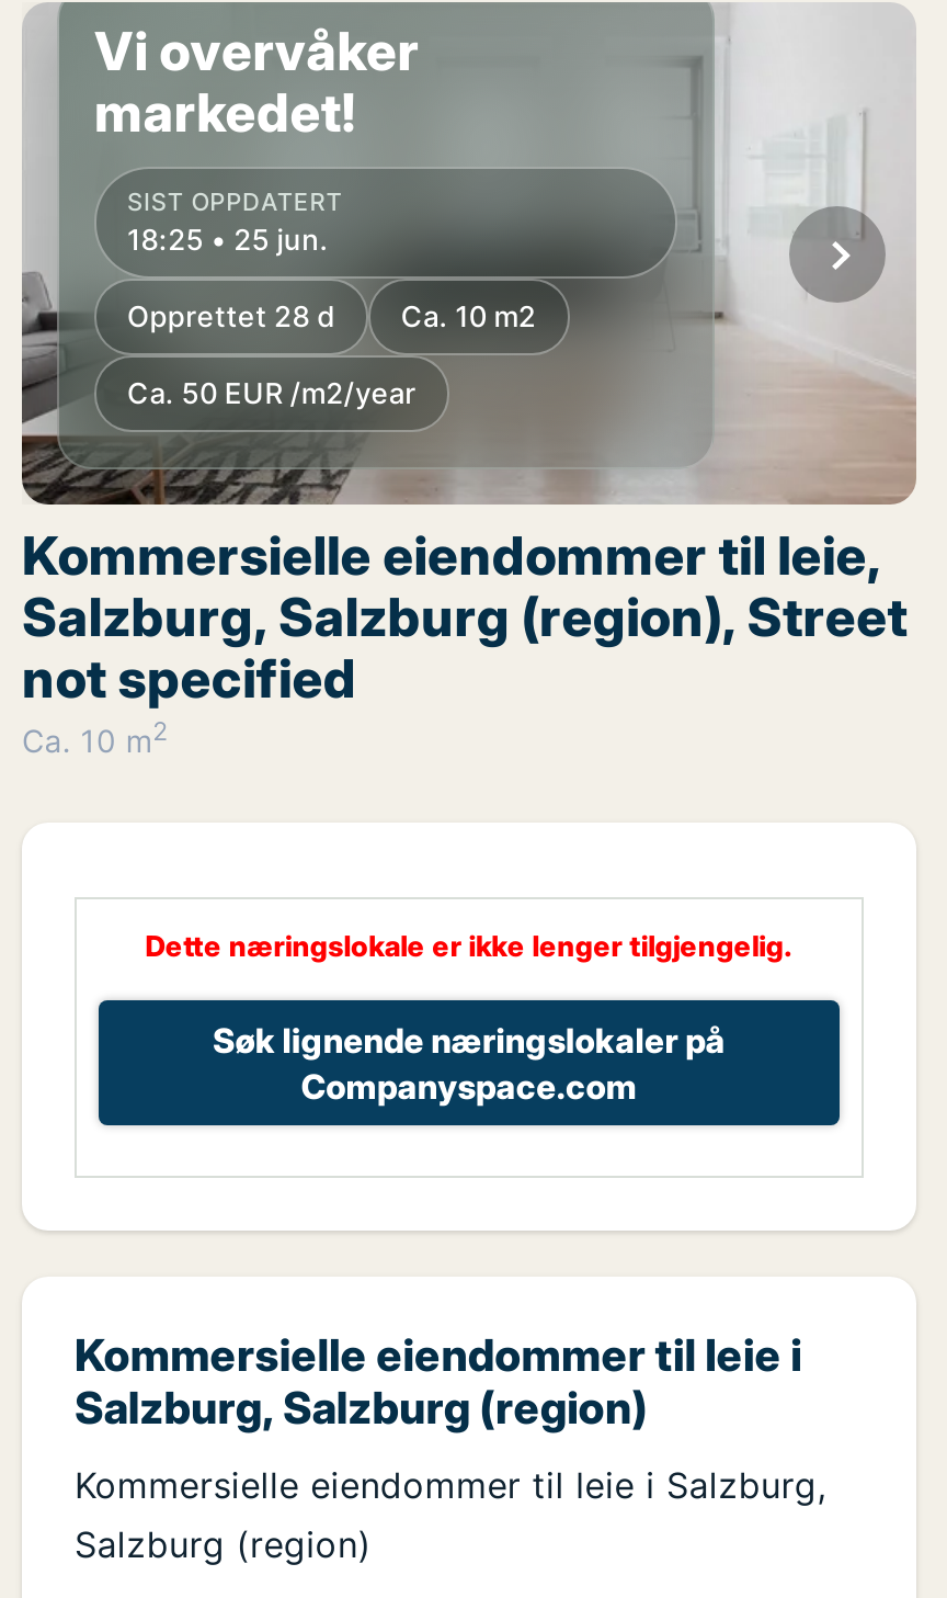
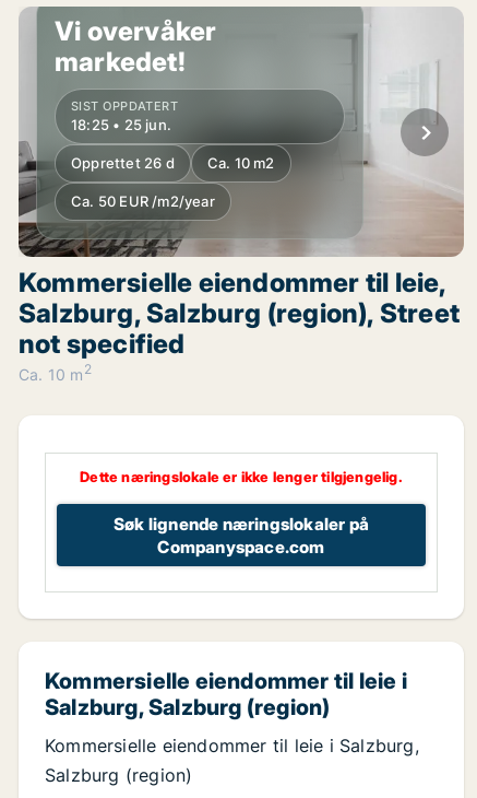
- Opprettet 28 d Ca. 10 m2
+ Opprettet 26 d Ca. 10 m2
